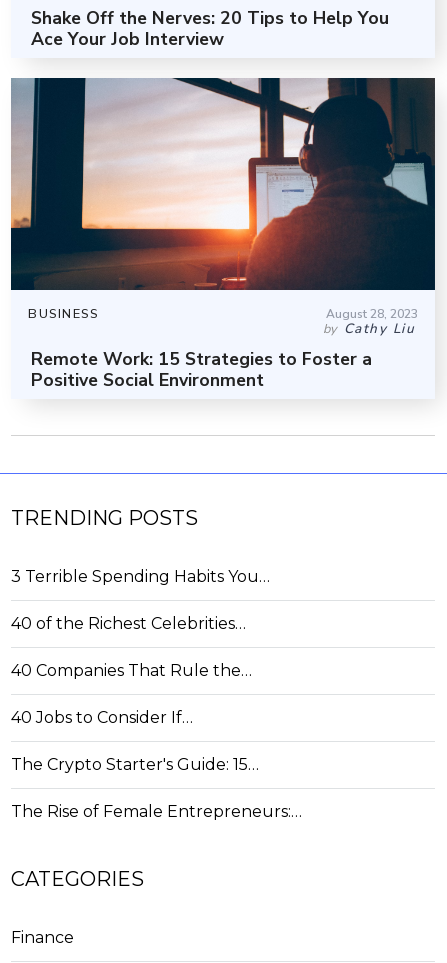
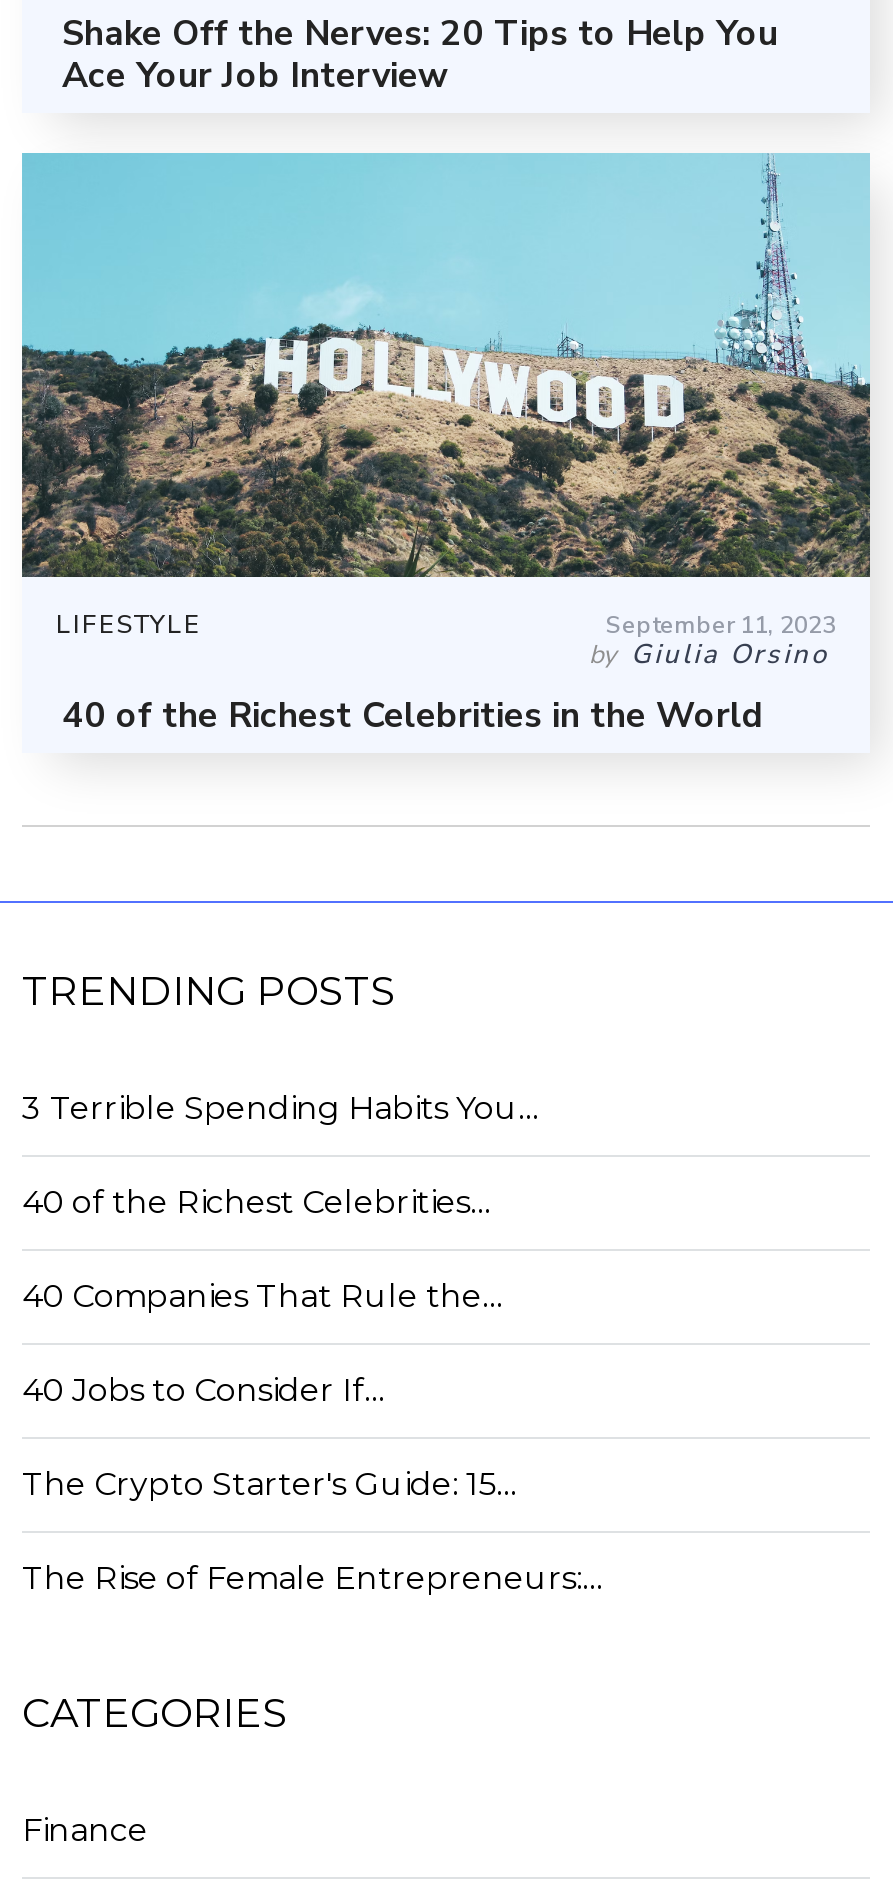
- [image]
- BUSINESS
- August 28, 2023
- by Cathy Liu
- Remote Work: 15 Strategies to Foster a
- Positive Social Environment
+ [image]
+ LIFESTYLE
+ September 11, 2023
+ by Giulia Orsino
+ 40 of the Richest Celebrities in the World
